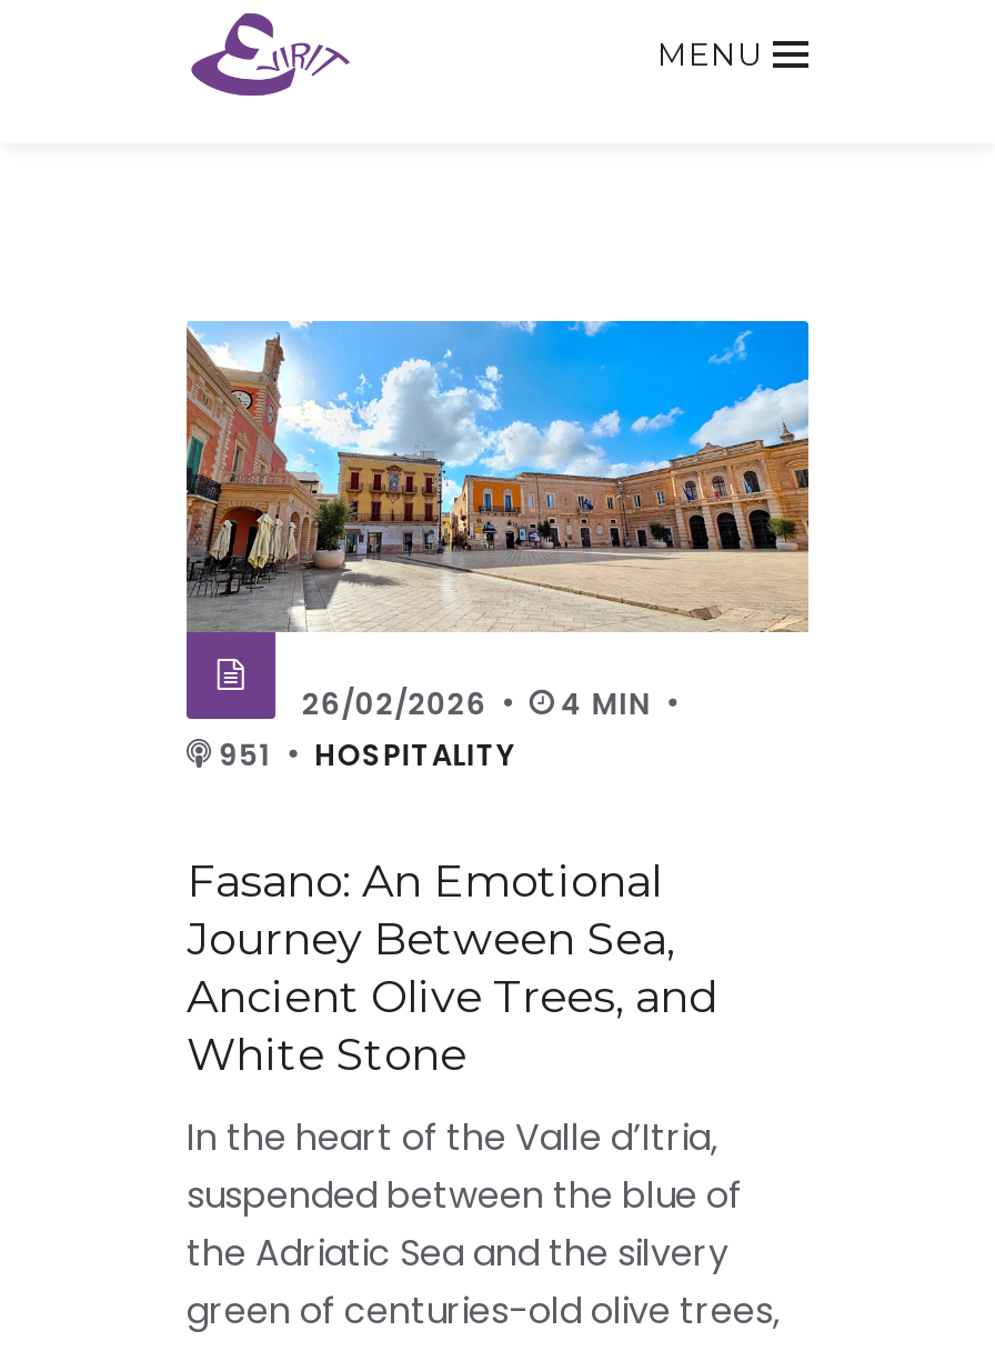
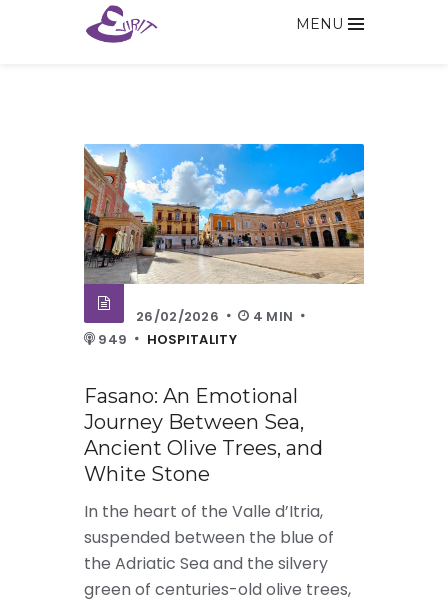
- 951 HOSPITALITY
+ 949 HOSPITALITY
